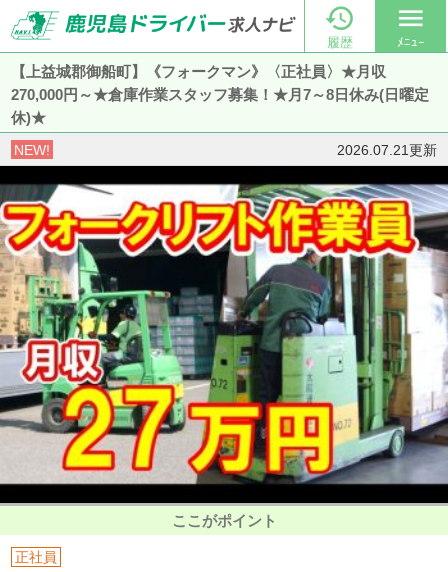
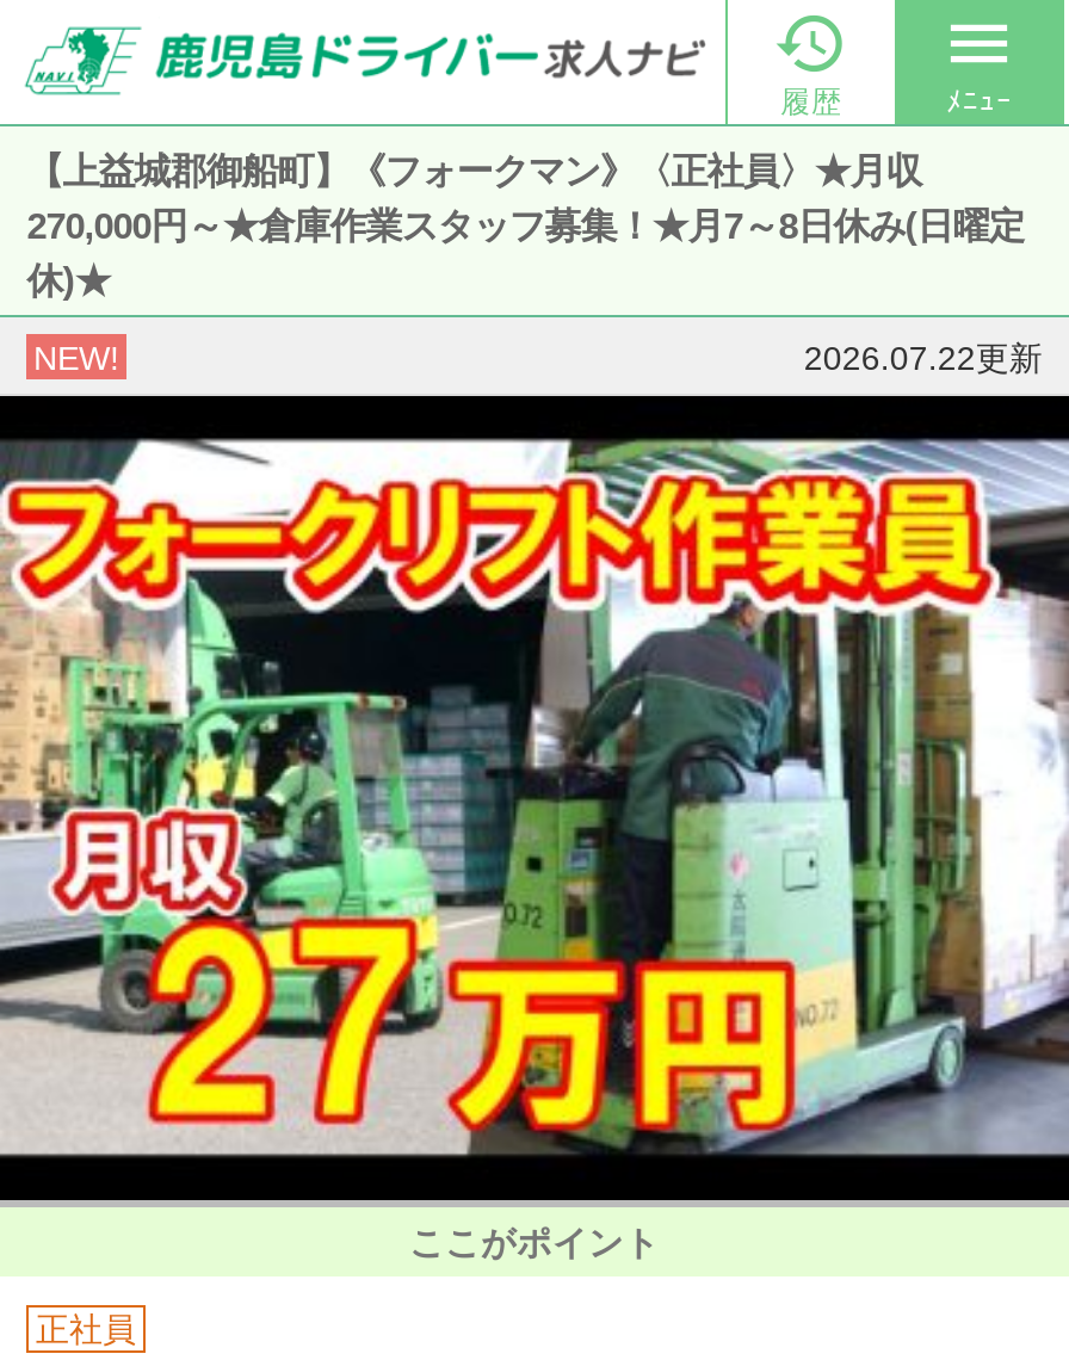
- 2026.07.21更新
+ 2026.07.22更新
